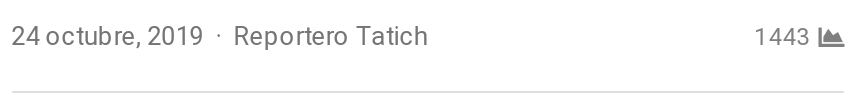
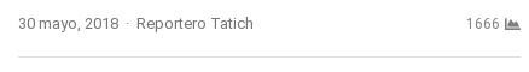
- 24 octubre, 2019
+ 30 mayo, 2018

- 1443
+ 1666
